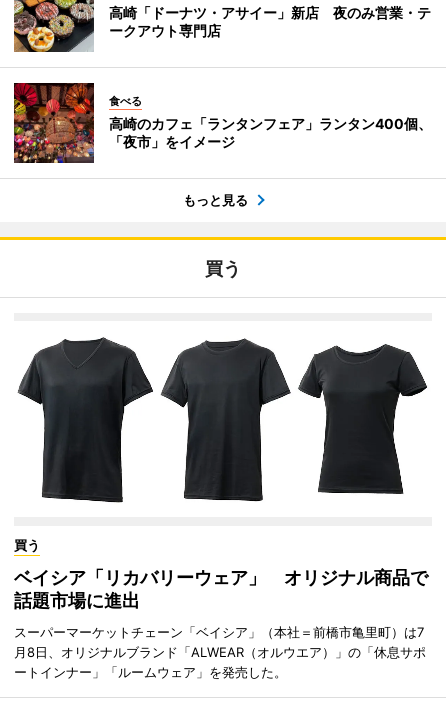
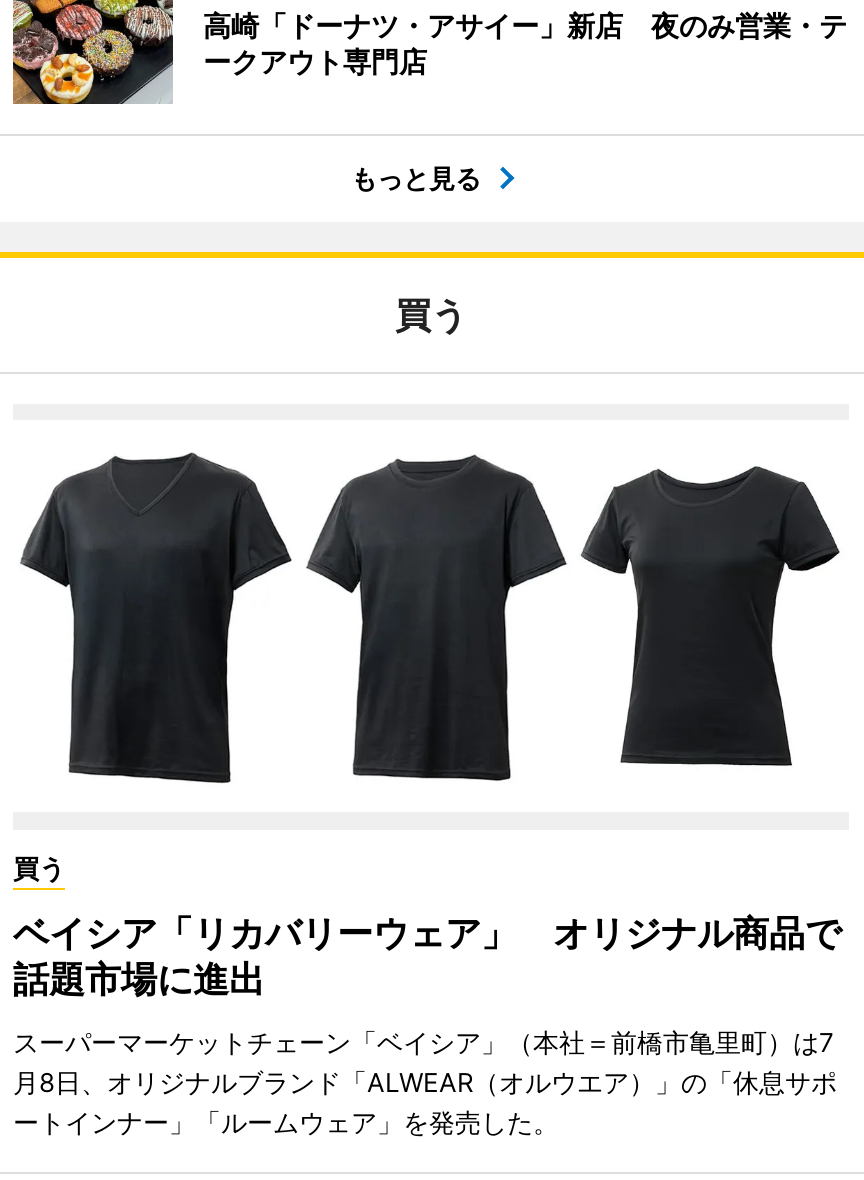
- [image]
- 食べる
- 高崎のカフェ「ランタンフェア」ランタン400個、
- 「夜市」をイメージ
